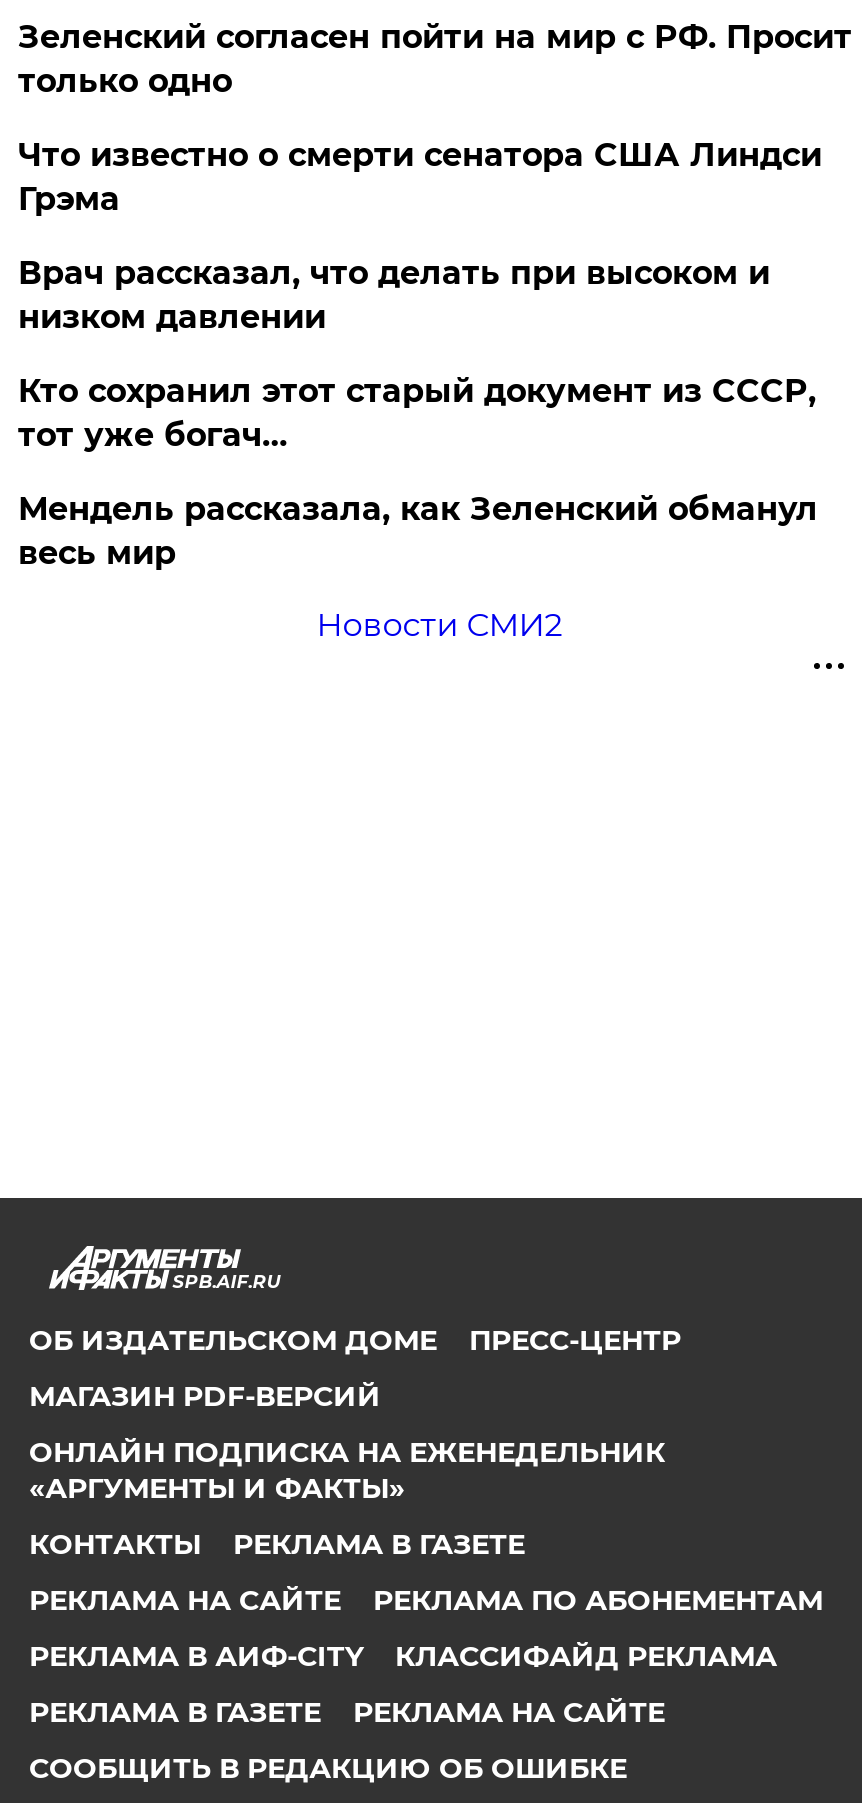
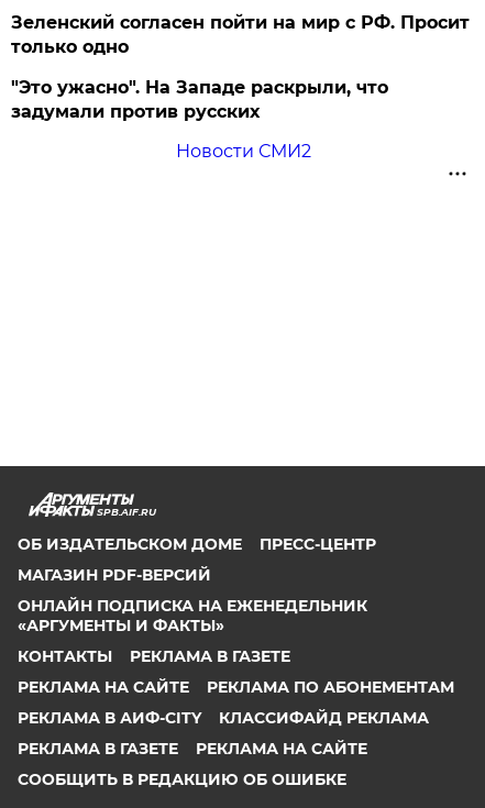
- Что известно о смерти сенатора США Линдси
- Грэма
- Врач рассказал, что делать при высоком и
- низком давлении
- Кто сохранил этот старый документ из СССР,
- тот уже богач…
- Мендель рассказала, как Зеленский обманул
- весь мир
+ "Это ужасно". На Западе раскрыли, что
+ задумали против русских
